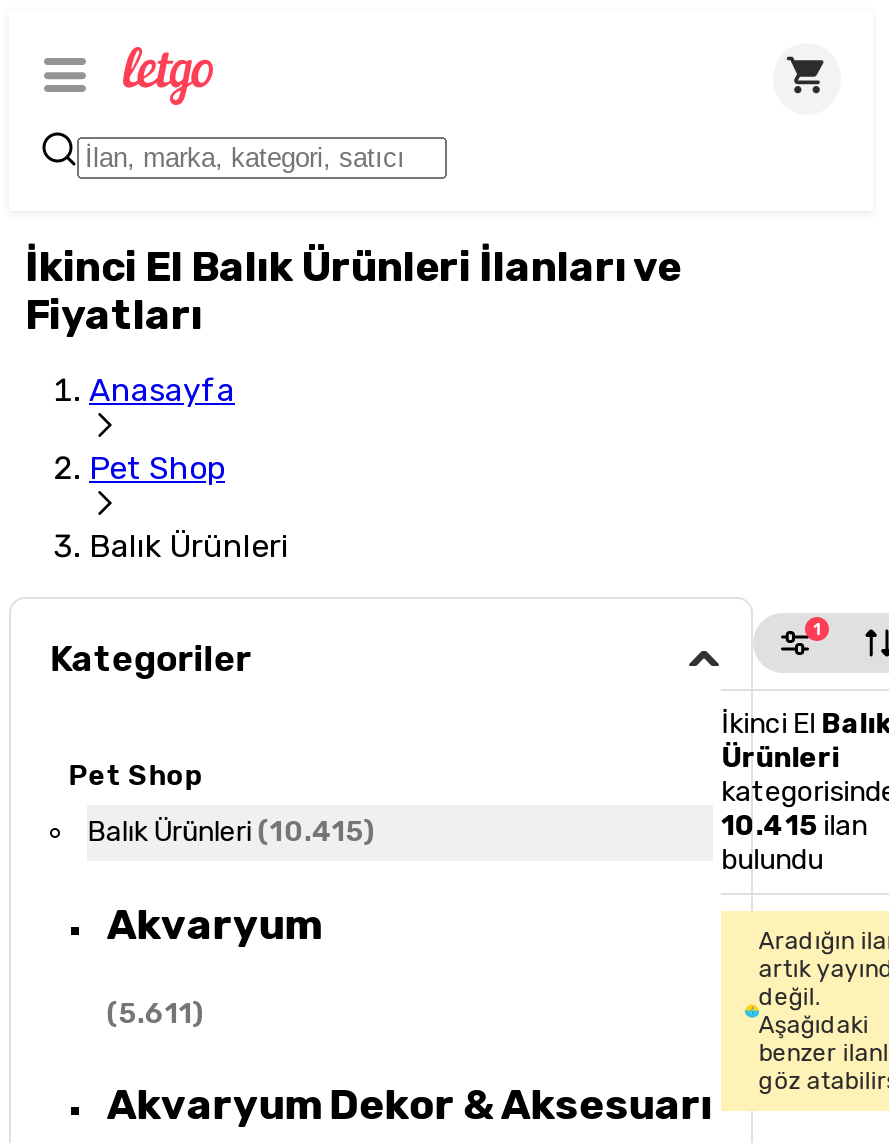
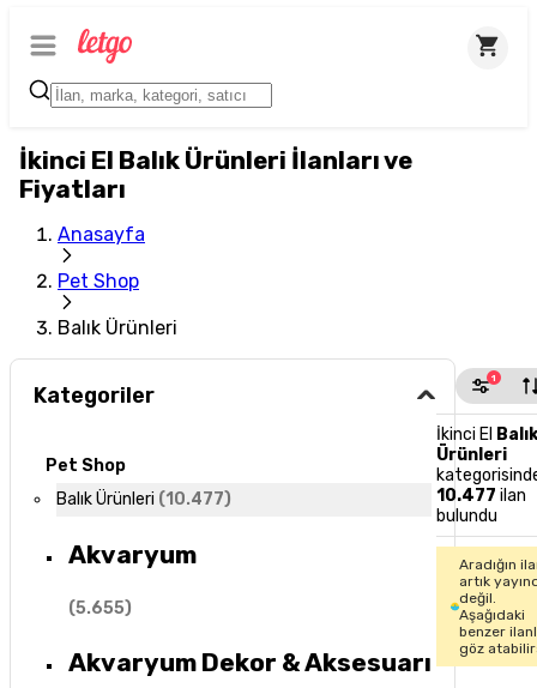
- Balık Ürünleri (10.415)
+ Balık Ürünleri (10.477)

- 10.415 ilan
+ 10.477 ilan

- (5.611)
+ (5.655)
